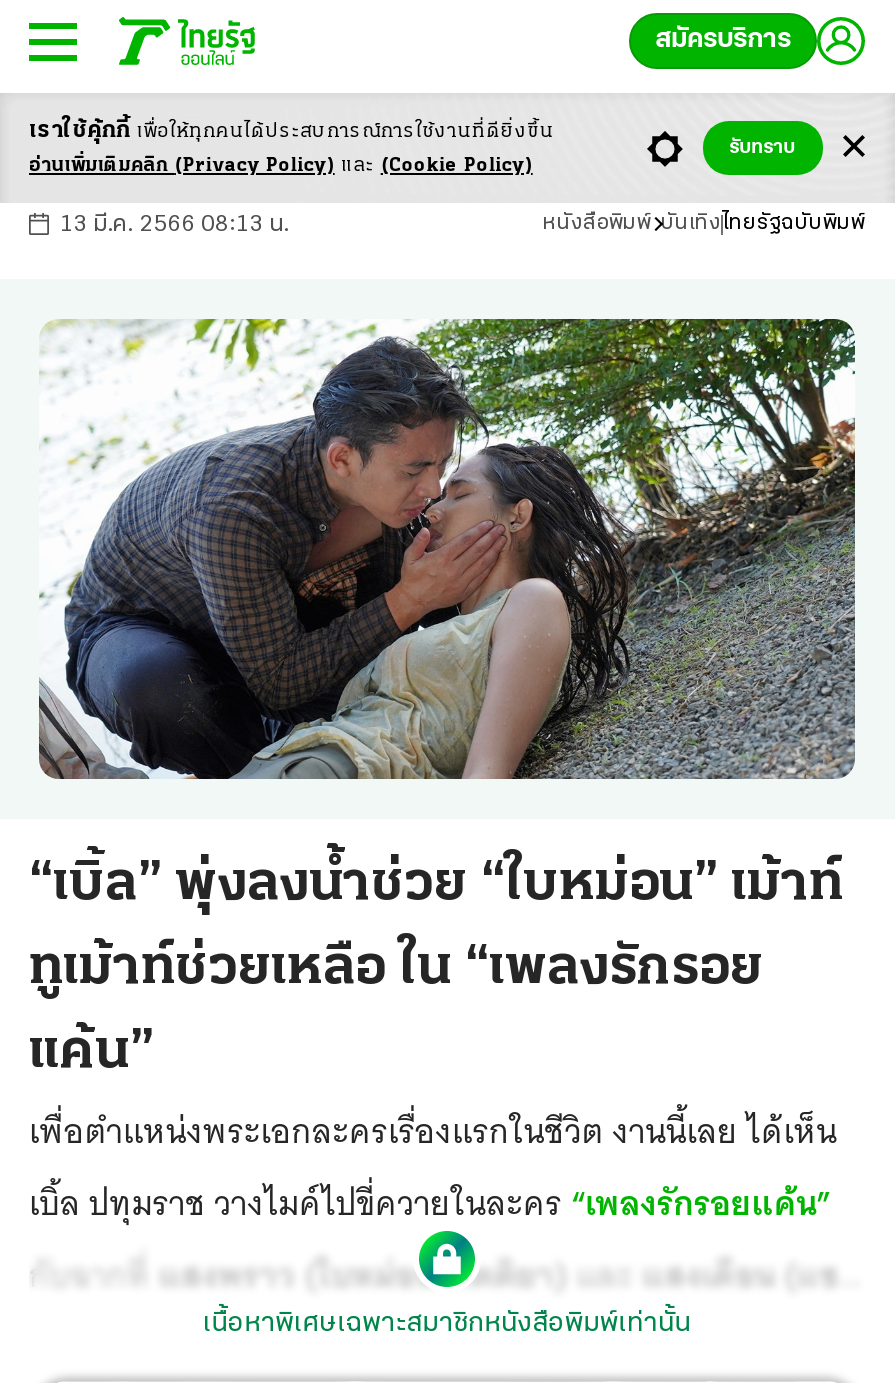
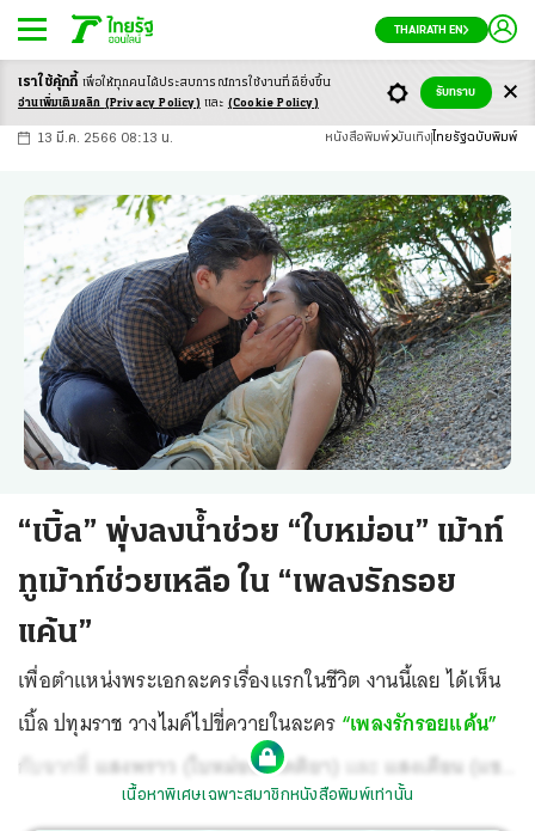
- สมัครบริการ
+ THAIRATH EN
